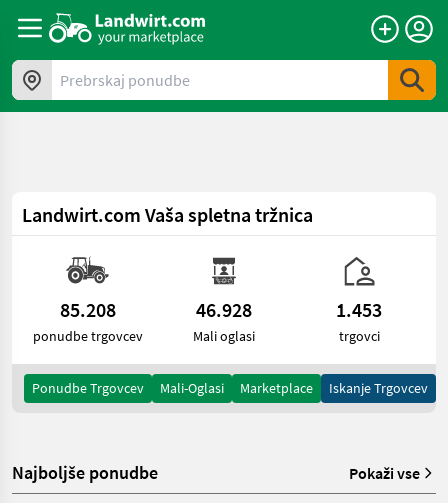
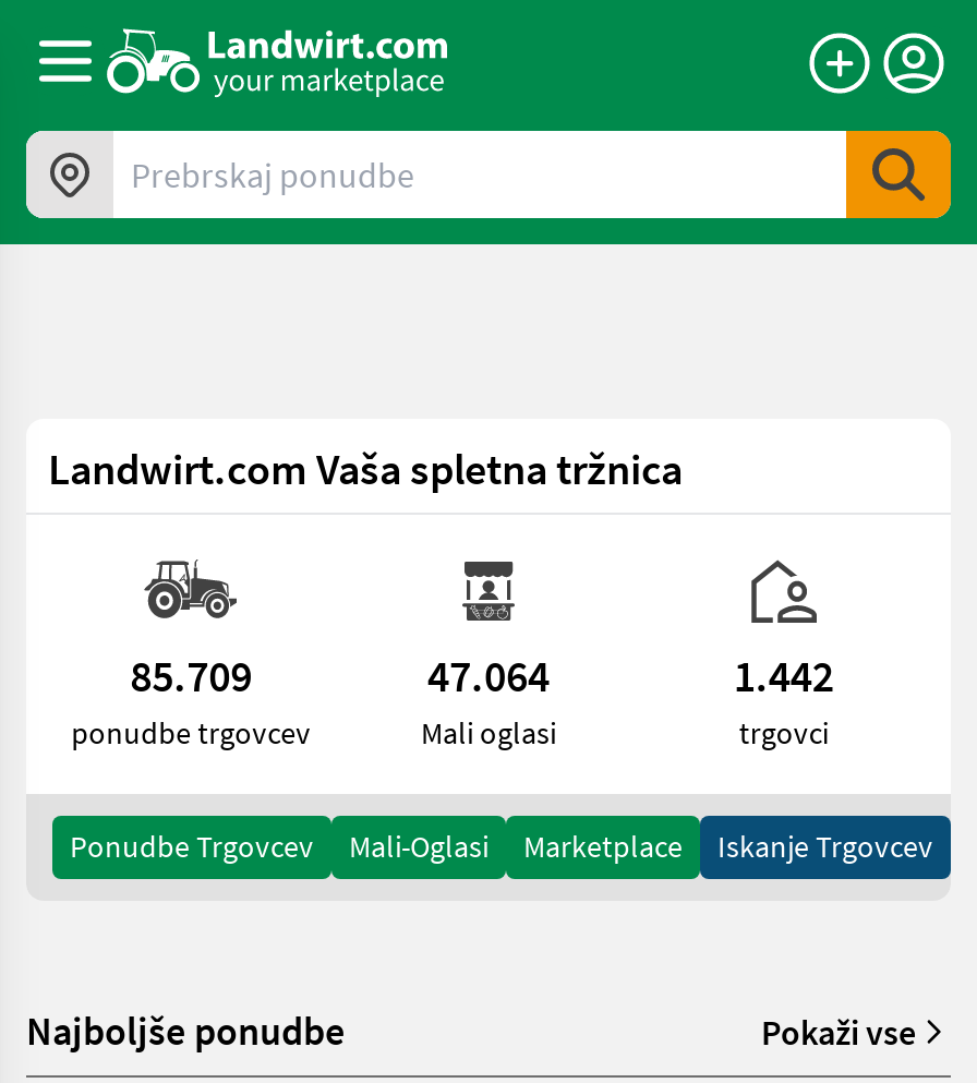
- 85.208
+ 85.709

- 46.928
+ 47.064

- 1.453
+ 1.442
